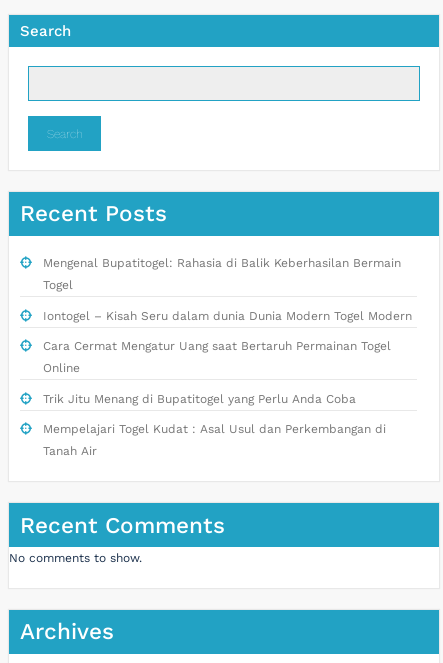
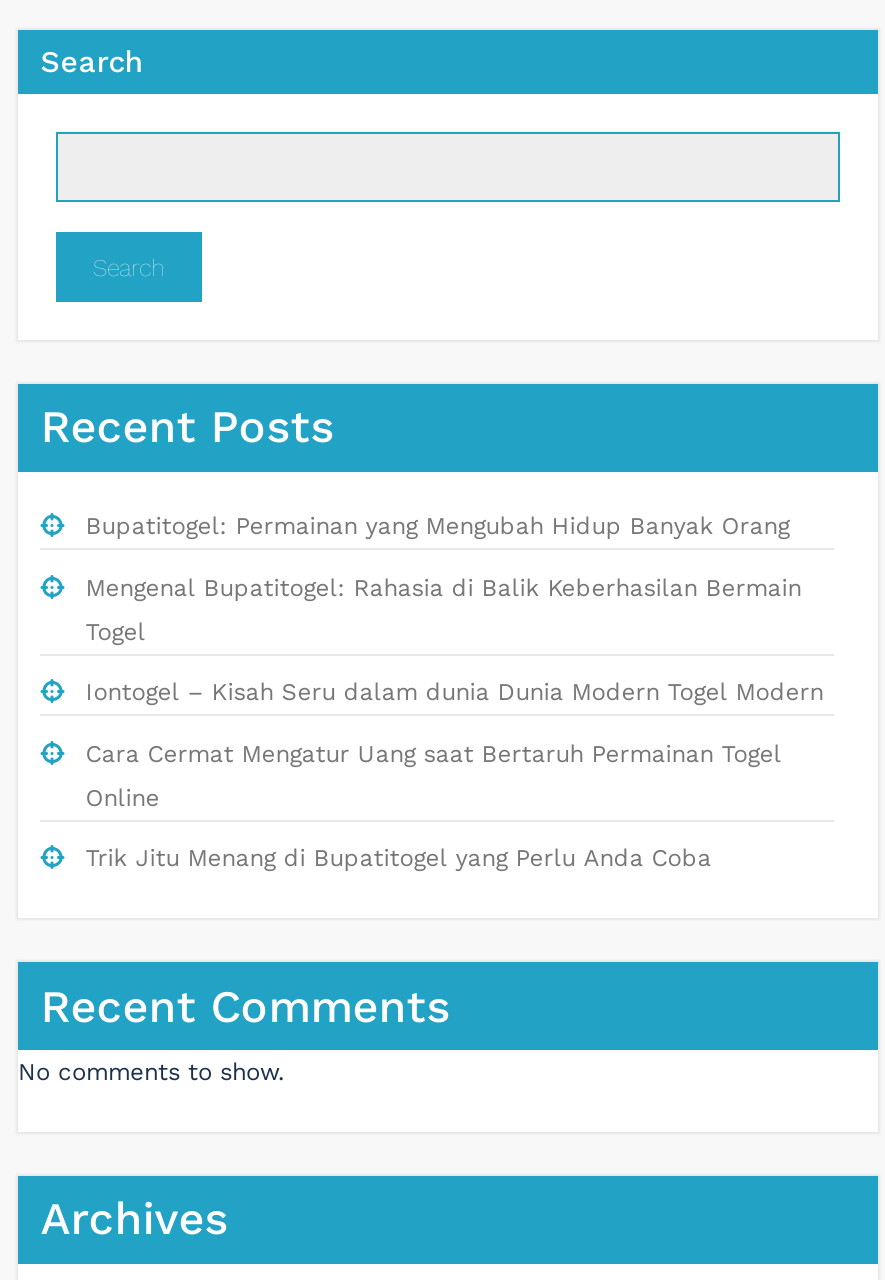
+ Bupatitogel: Permainan yang Mengubah Hidup Banyak Orang

moved down: Mengenal Bupatitogel: Rahasia di Balik Keberhasilan Bermain | Togel | Iontogel – Kisah Seru dalam dunia Dunia Modern Togel Modern | Cara Cermat Mengatur Uang saat Bertaruh Permainan Togel | Online | Trik Jitu Menang di Bupatitogel yang Perlu Anda Coba

- Mempelajari Togel Kudat : Asal Usul dan Perkembangan di
- Tanah Air
